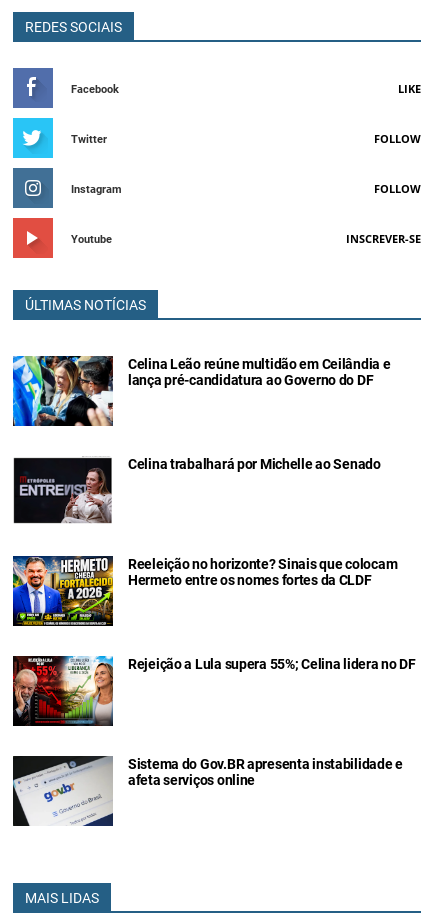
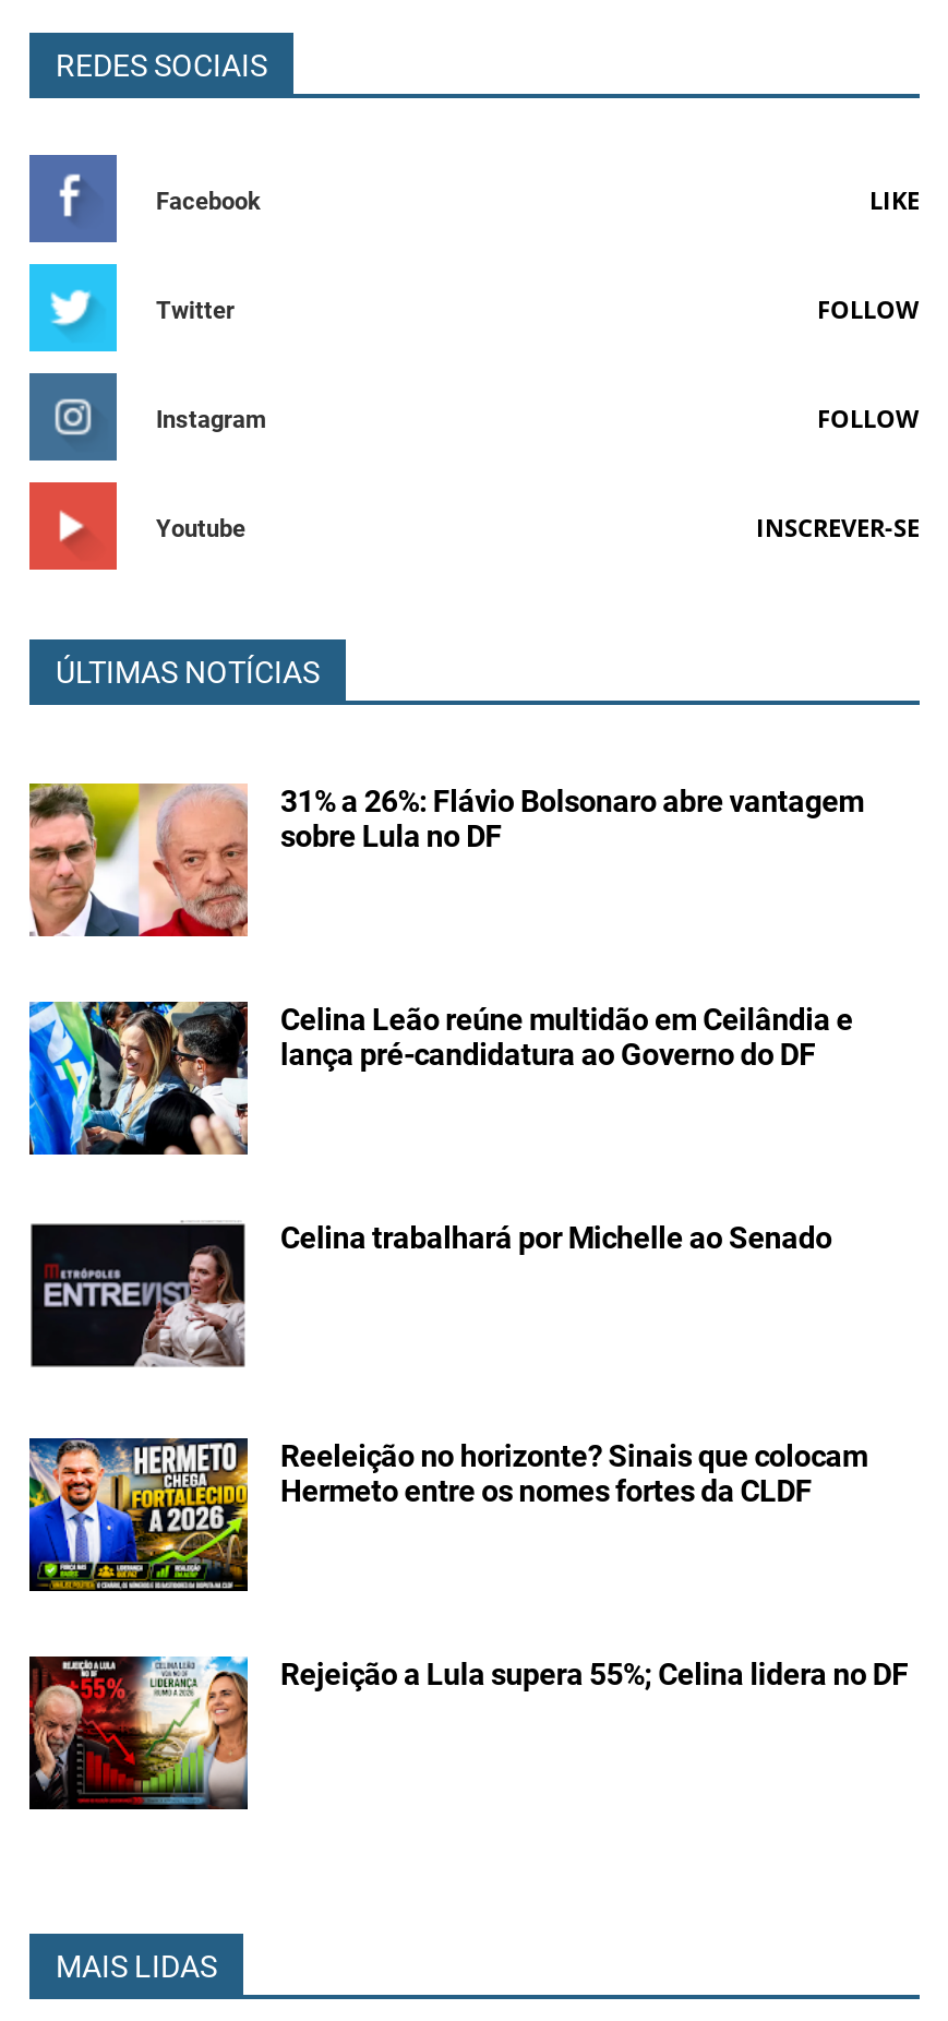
+ [image]
+ 31% a 26%: Flávio Bolsonaro abre vantagem
+ sobre Lula no DF

moved down: [image] | Celina Leão reúne multidão em Ceilândia e | lança pré-candidatura ao Governo do DF | Celina trabalhará por Michelle ao Senado | Reeleição no horizonte? Sinais que colocam | Hermeto entre os nomes fortes da CLDF | Rejeição a Lula supera 55%; Celina lidera no DF

moved down: [image]

- [image]
- Sistema do Gov.BR apresenta instabilidade e
- afeta serviços online
